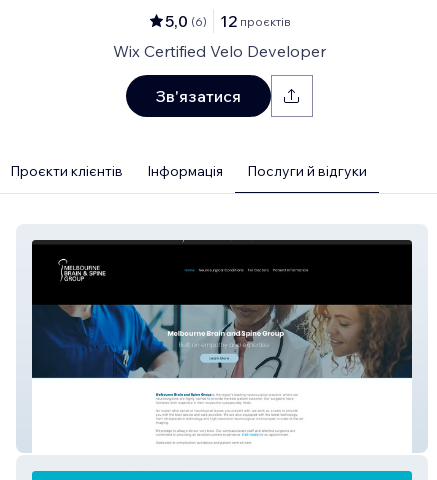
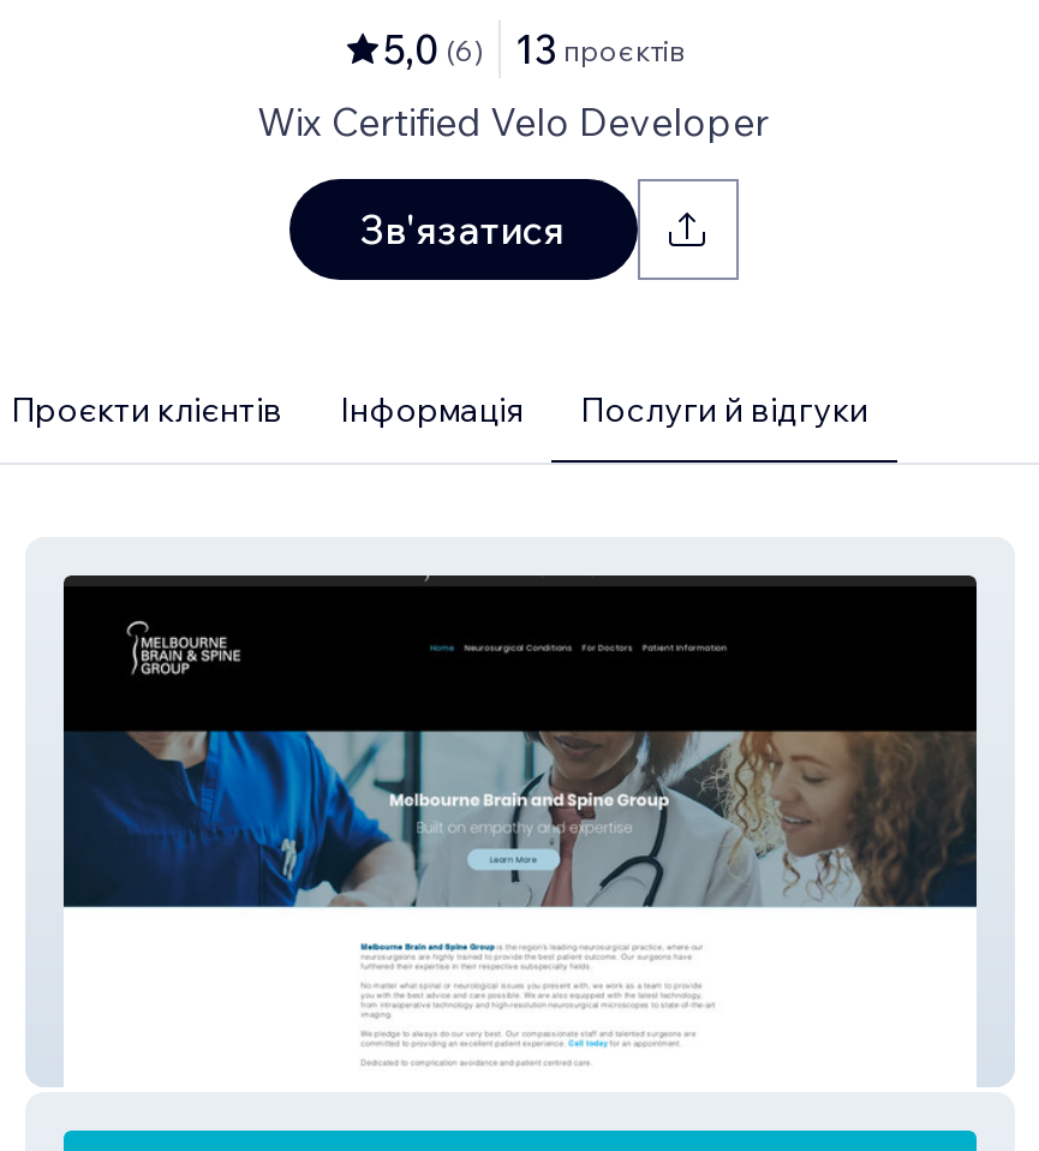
- 5,0 (6) 12 проєктів
+ 5,0 (6) 13 проєктів
